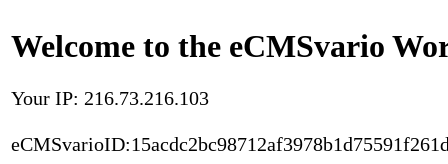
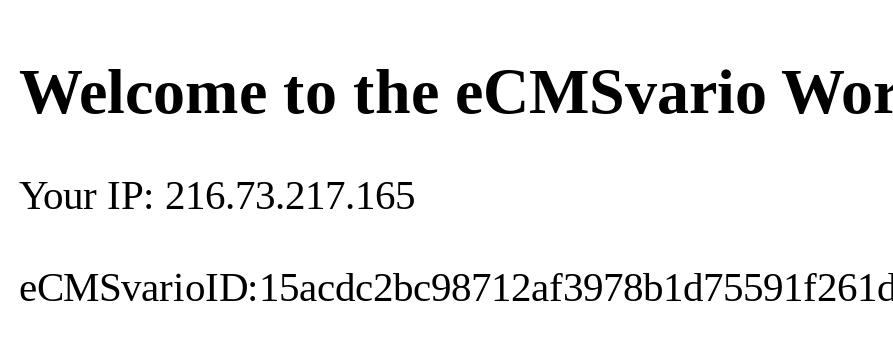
- Your IP: 216.73.216.103
+ Your IP: 216.73.217.165
